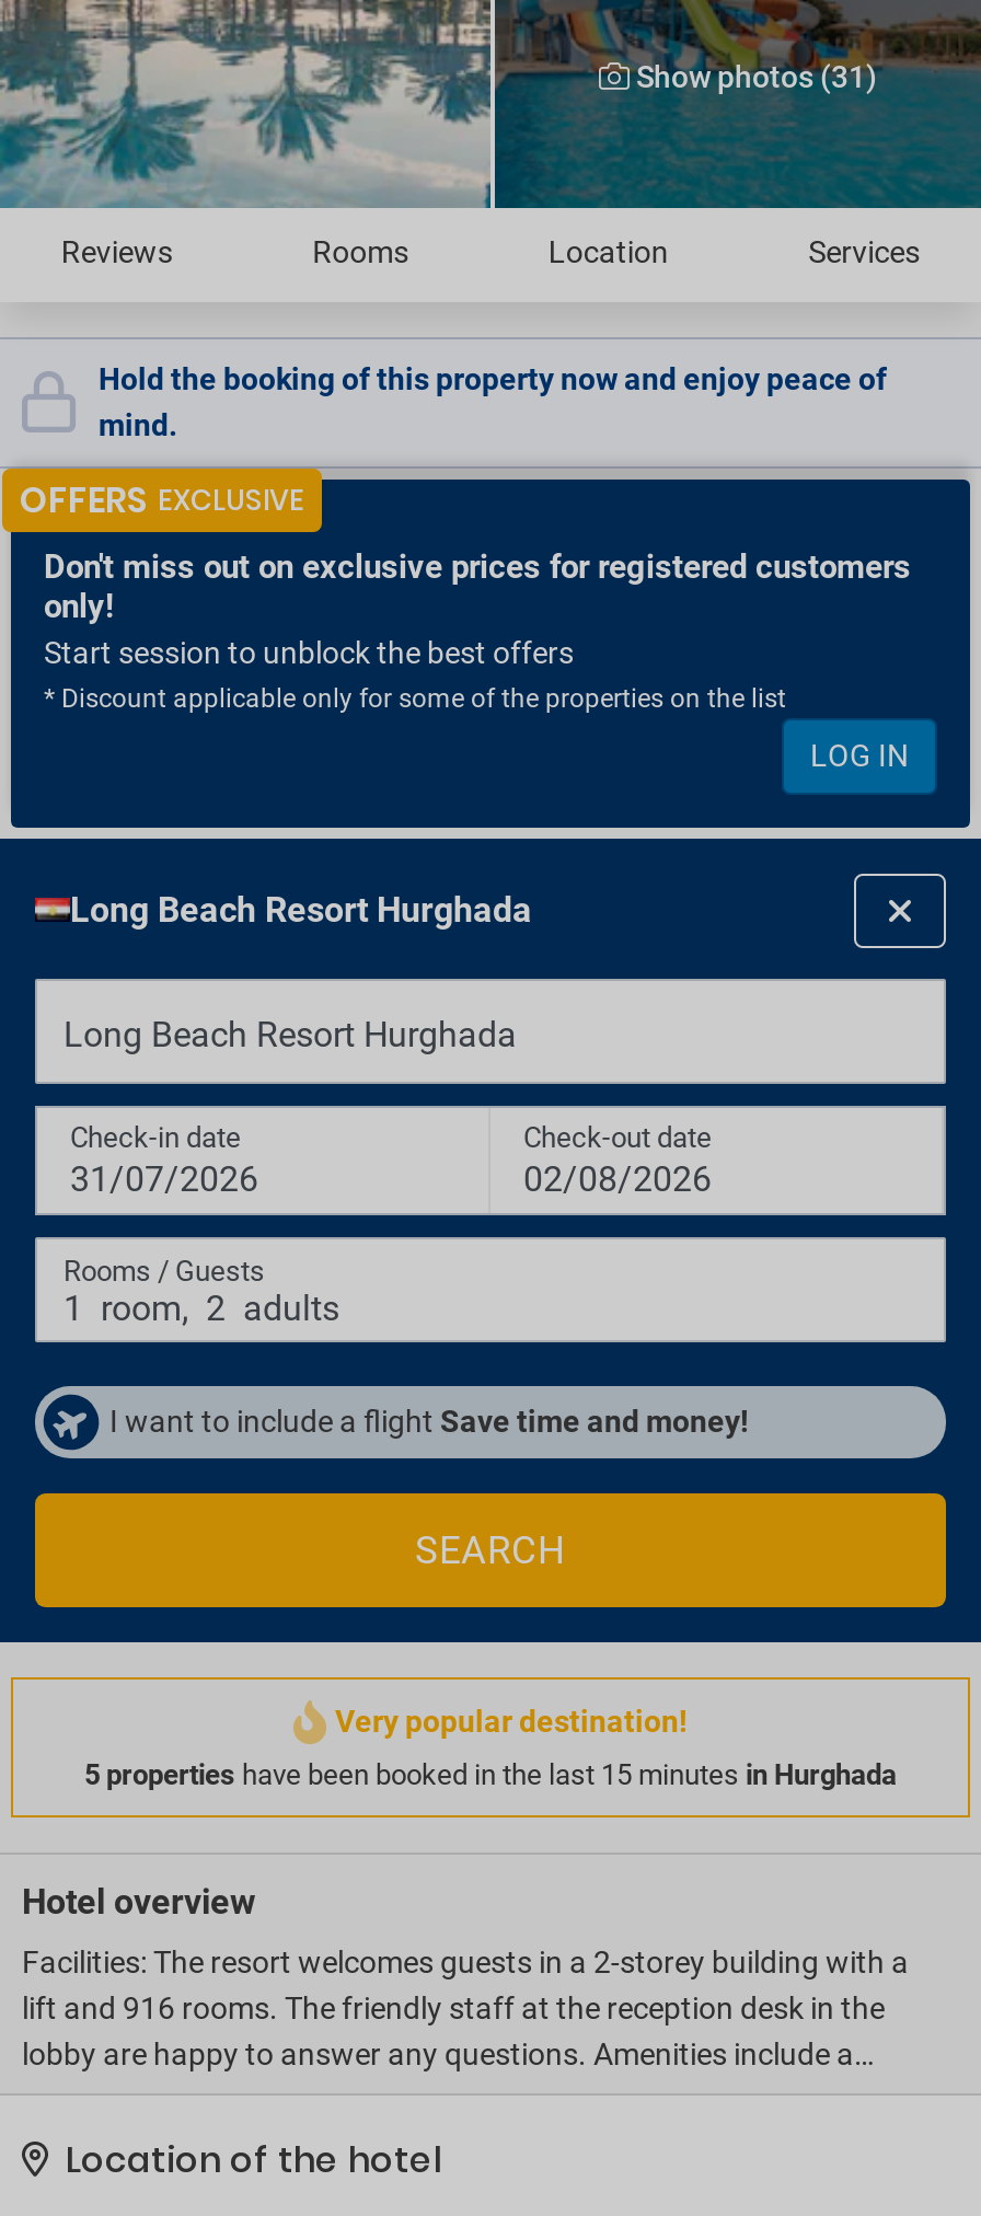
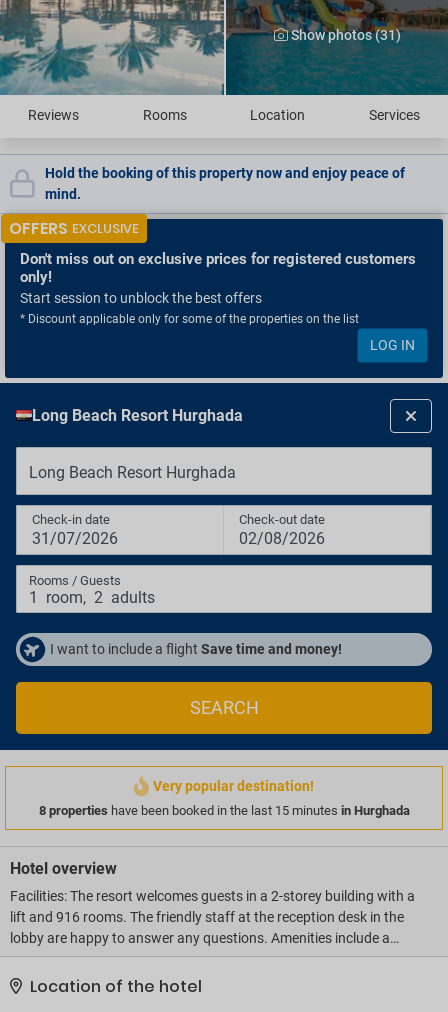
- 5 properties have been booked in the last 15 minutes in Hurghada
+ 8 properties have been booked in the last 15 minutes in Hurghada
